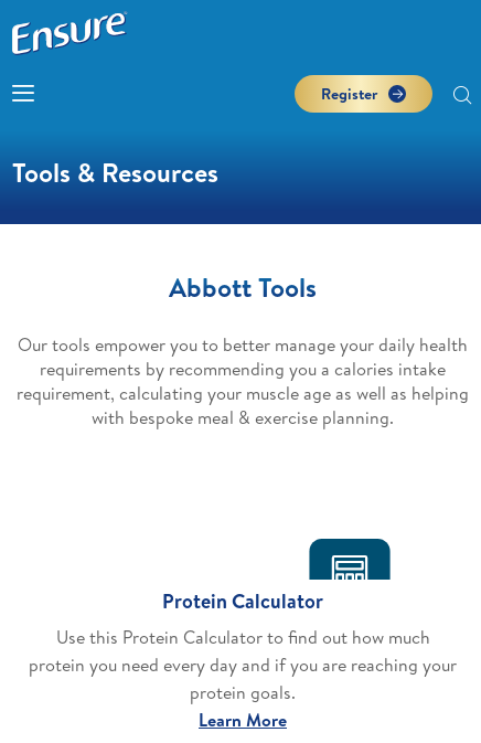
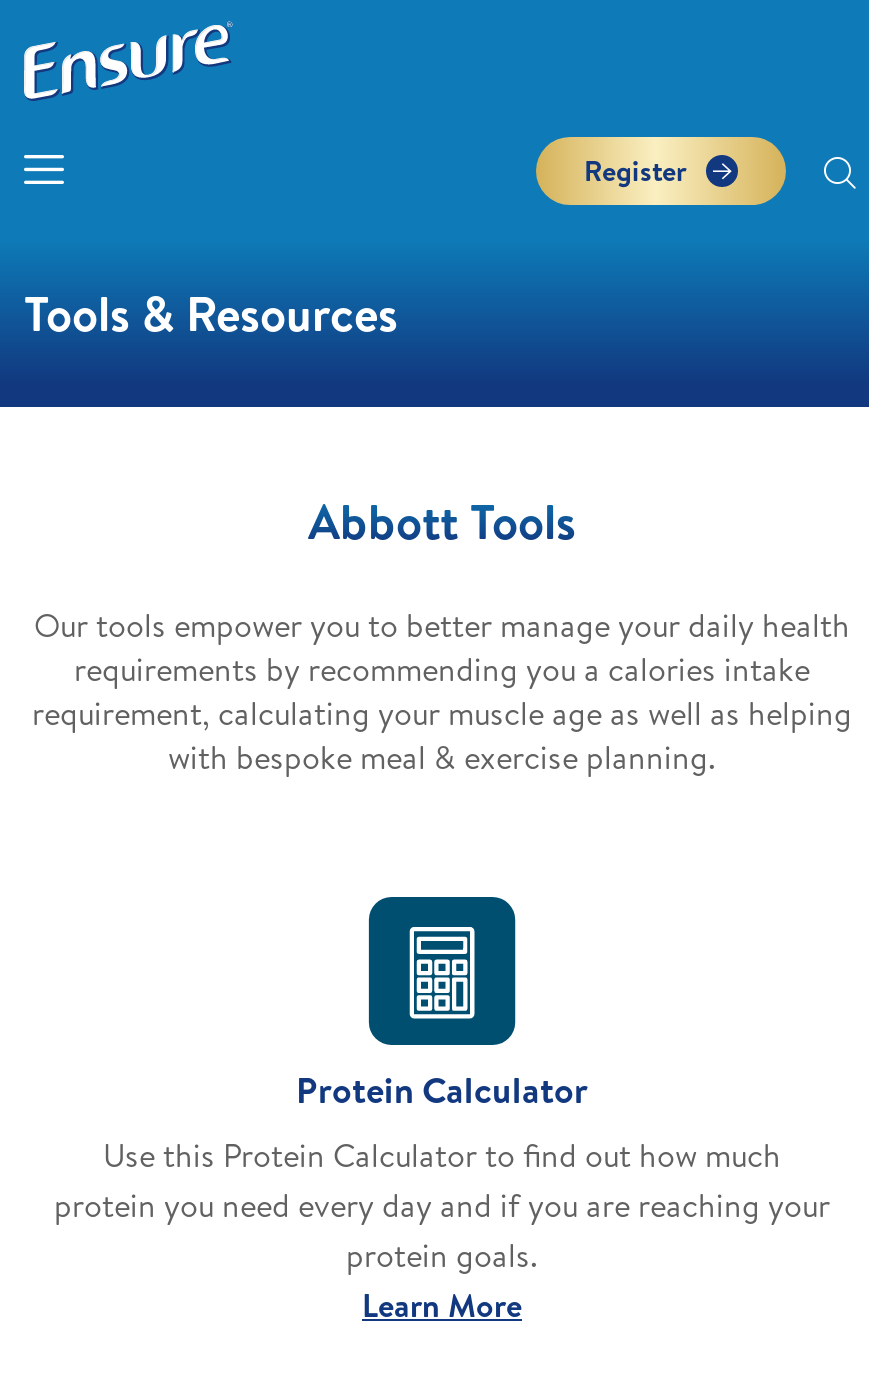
+ [image]

- [image]
